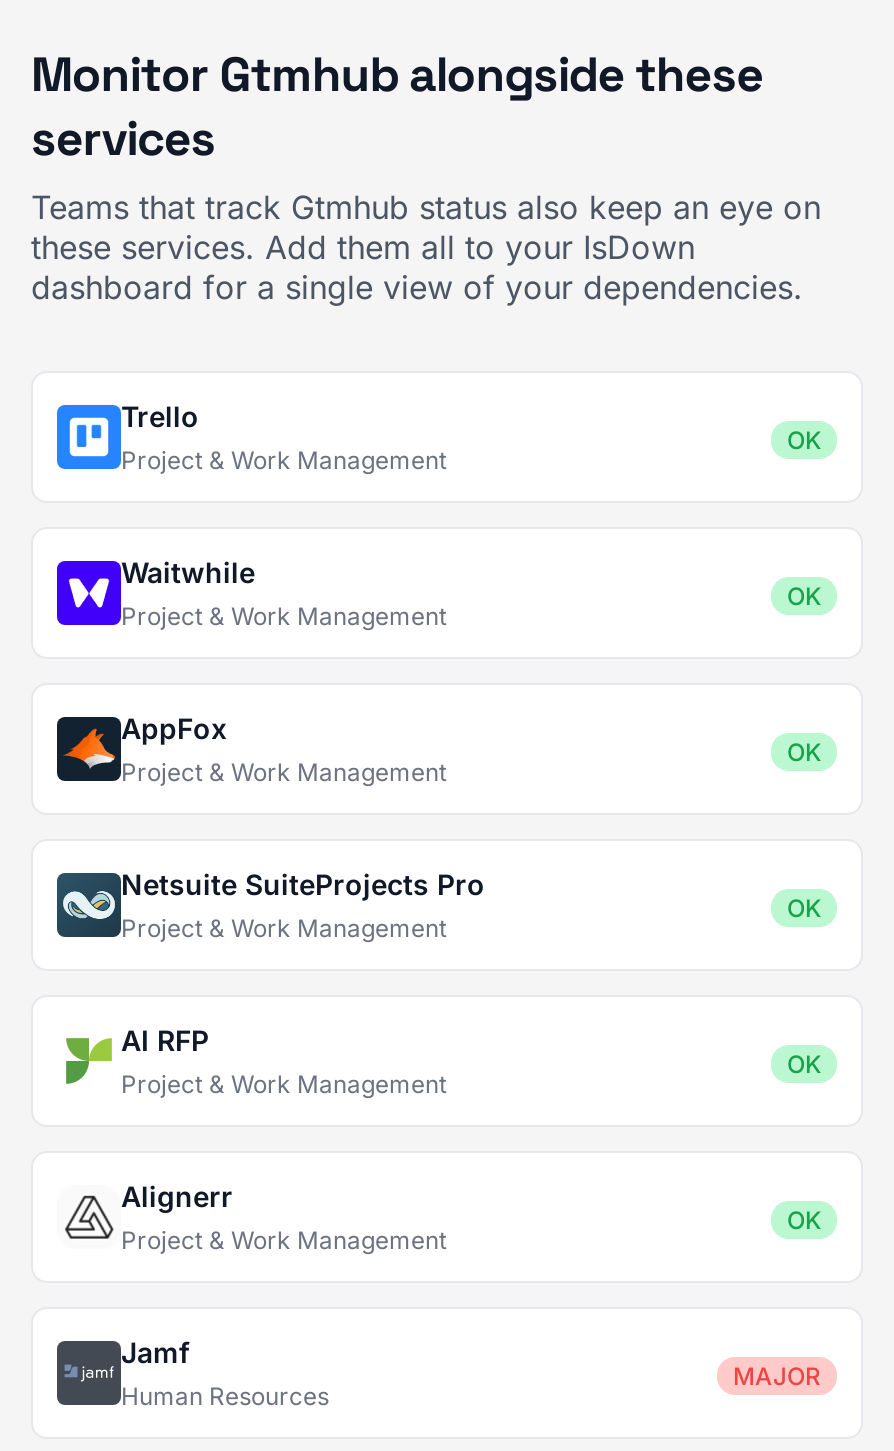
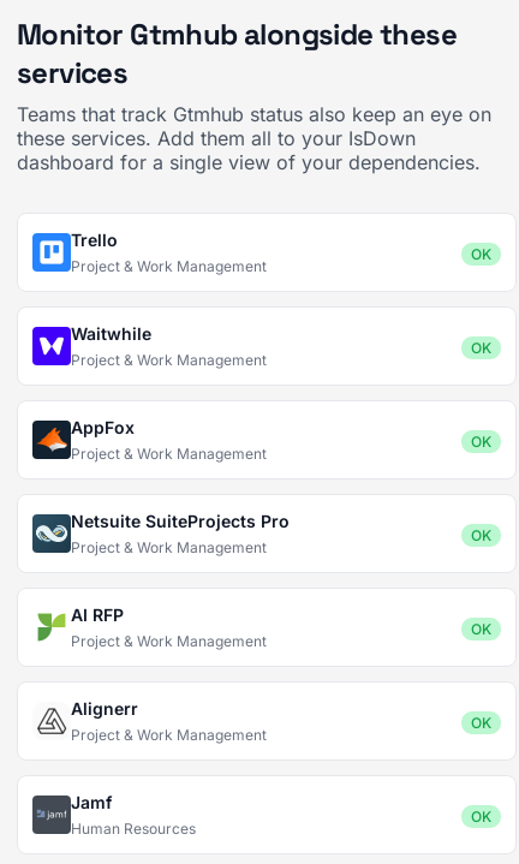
- MAJOR
+ OK
